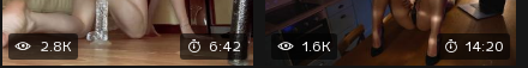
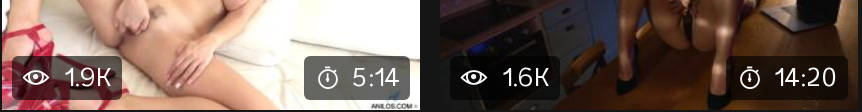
- 2.8K
- 6:42
+ 1.9K
+ 5:14
